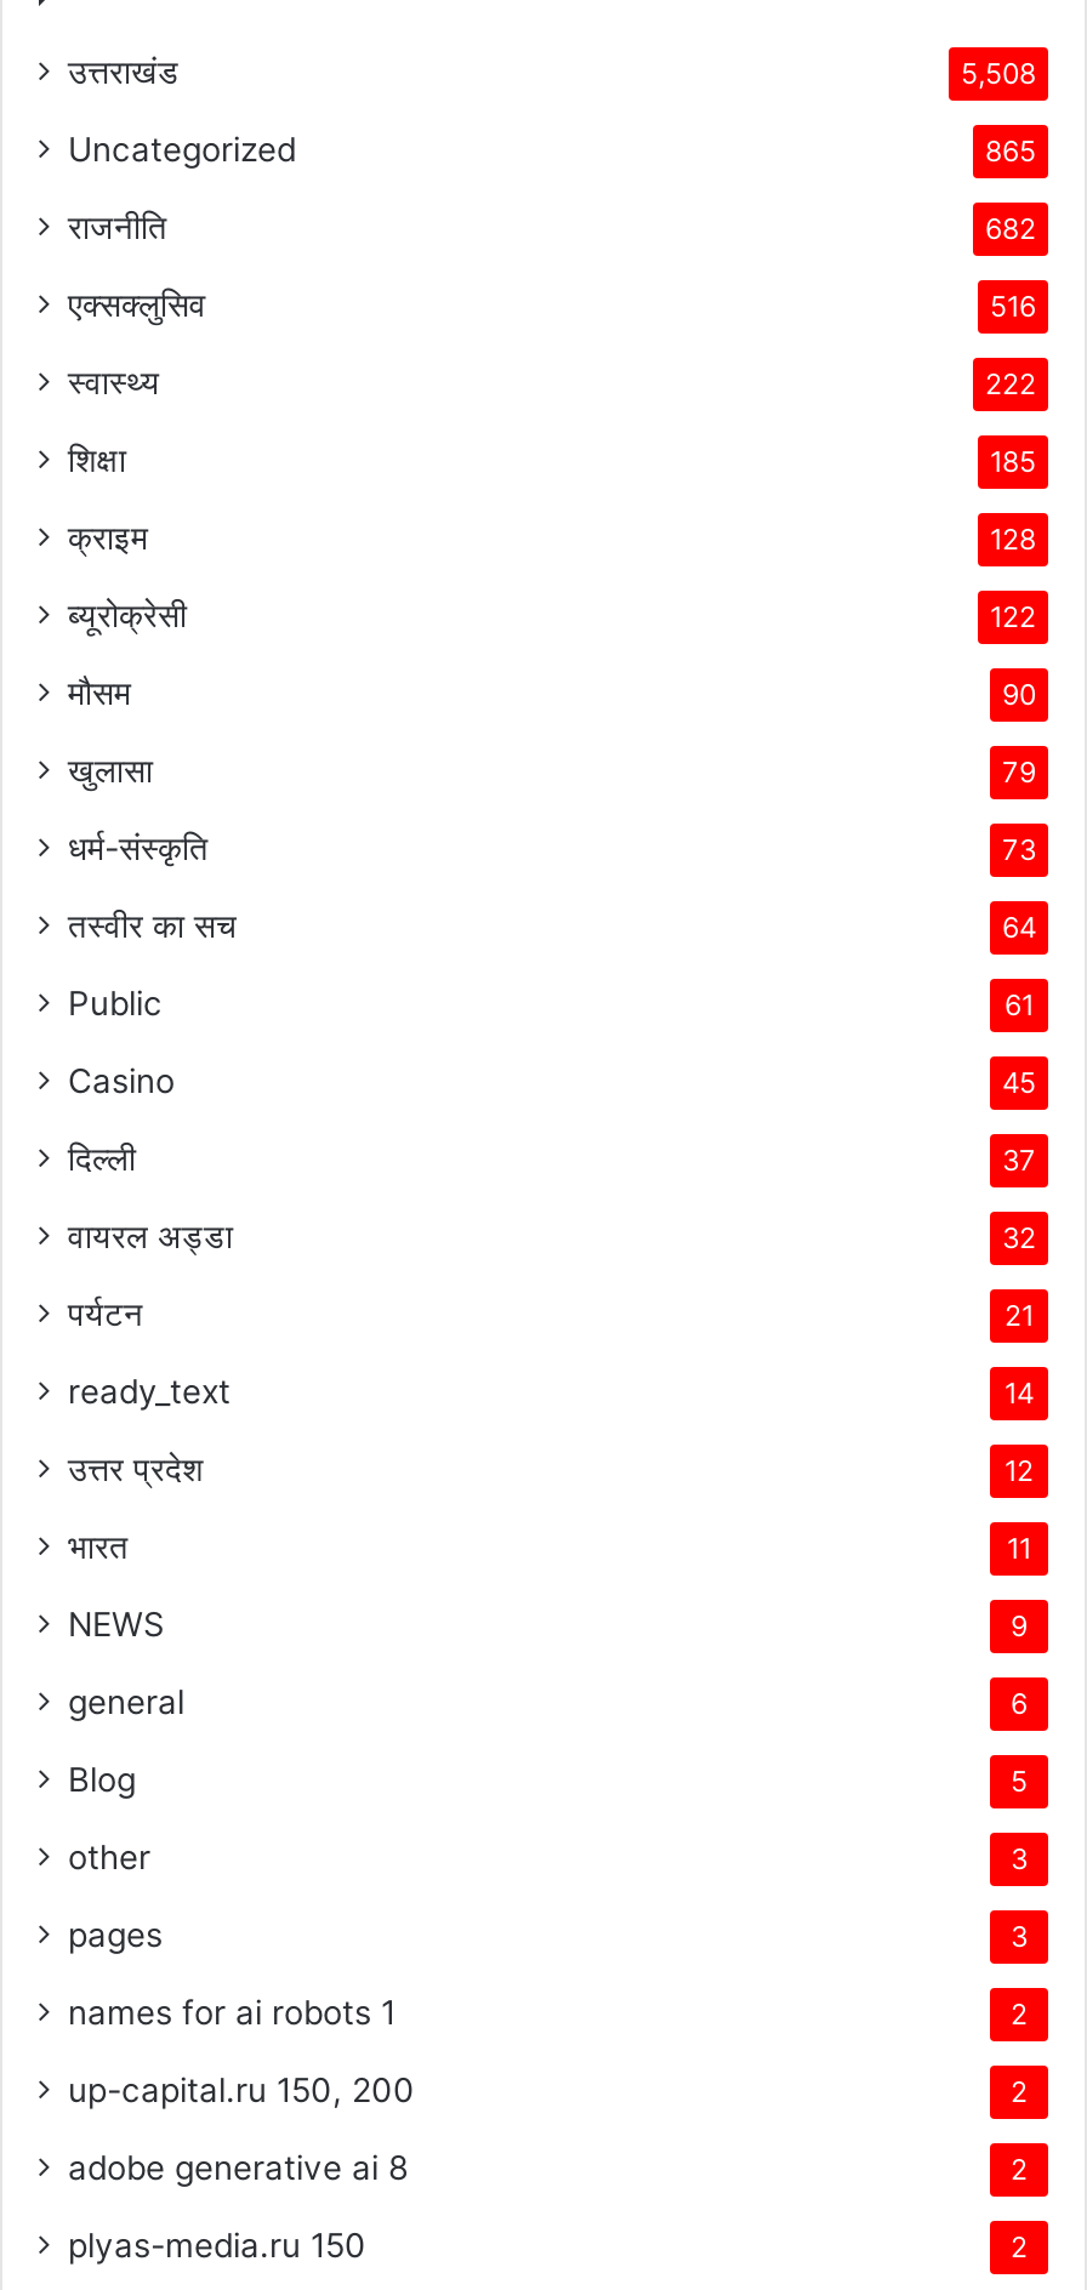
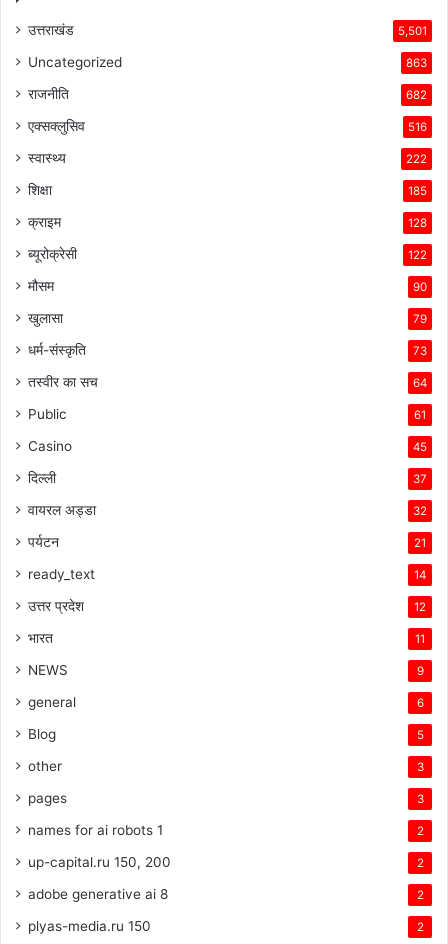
- 5,508
+ 5,501

- 865
+ 863
